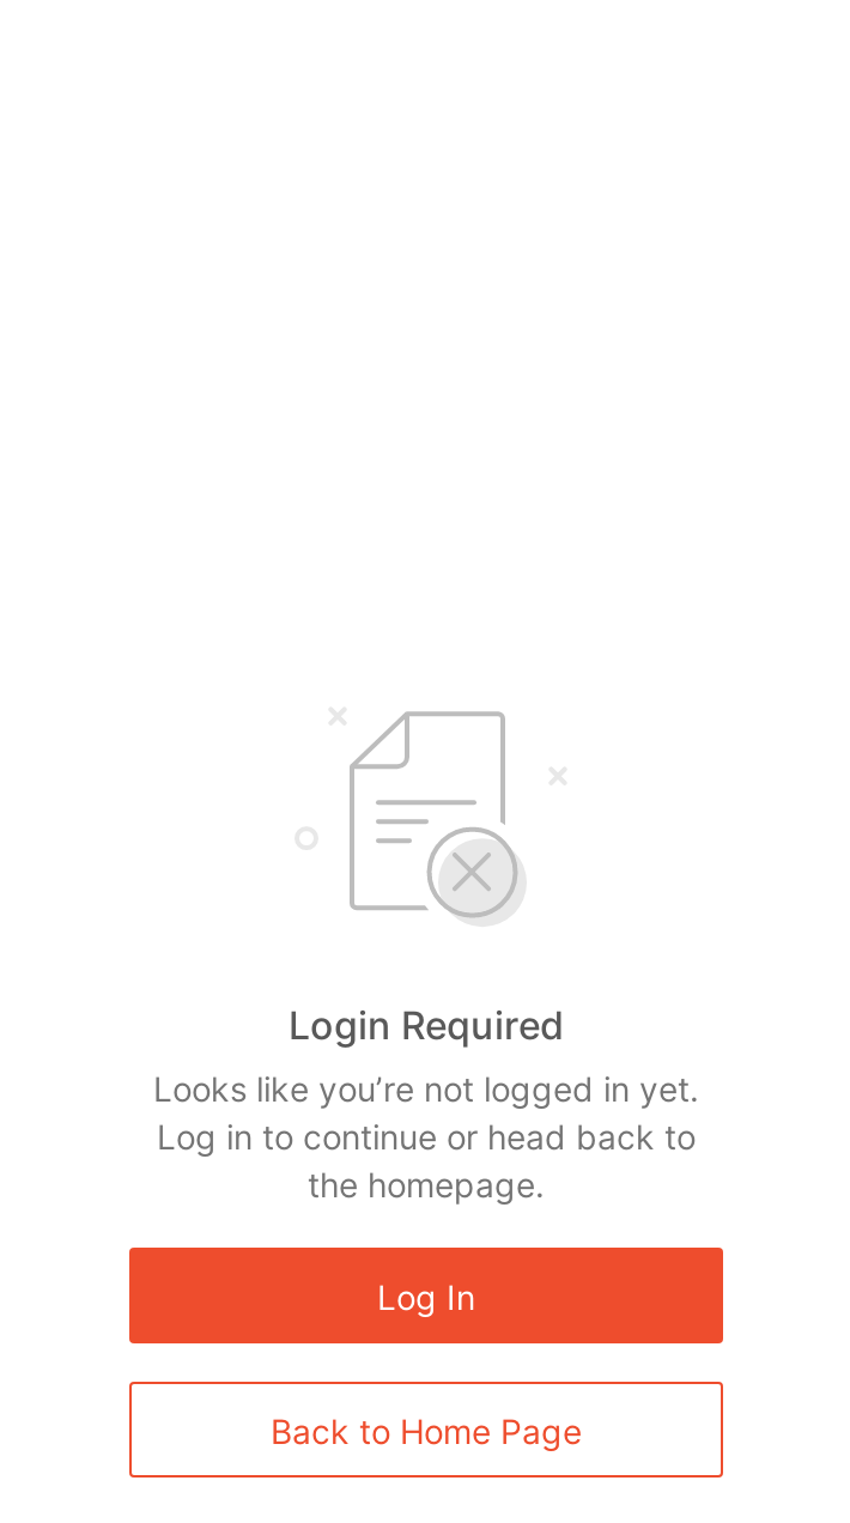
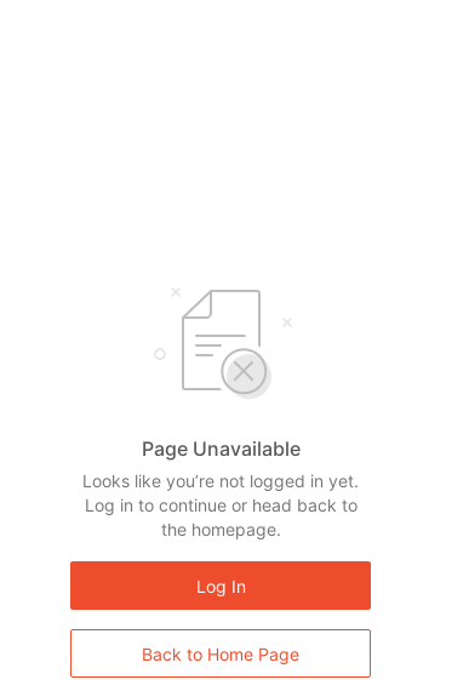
- Login Required
+ Page Unavailable
